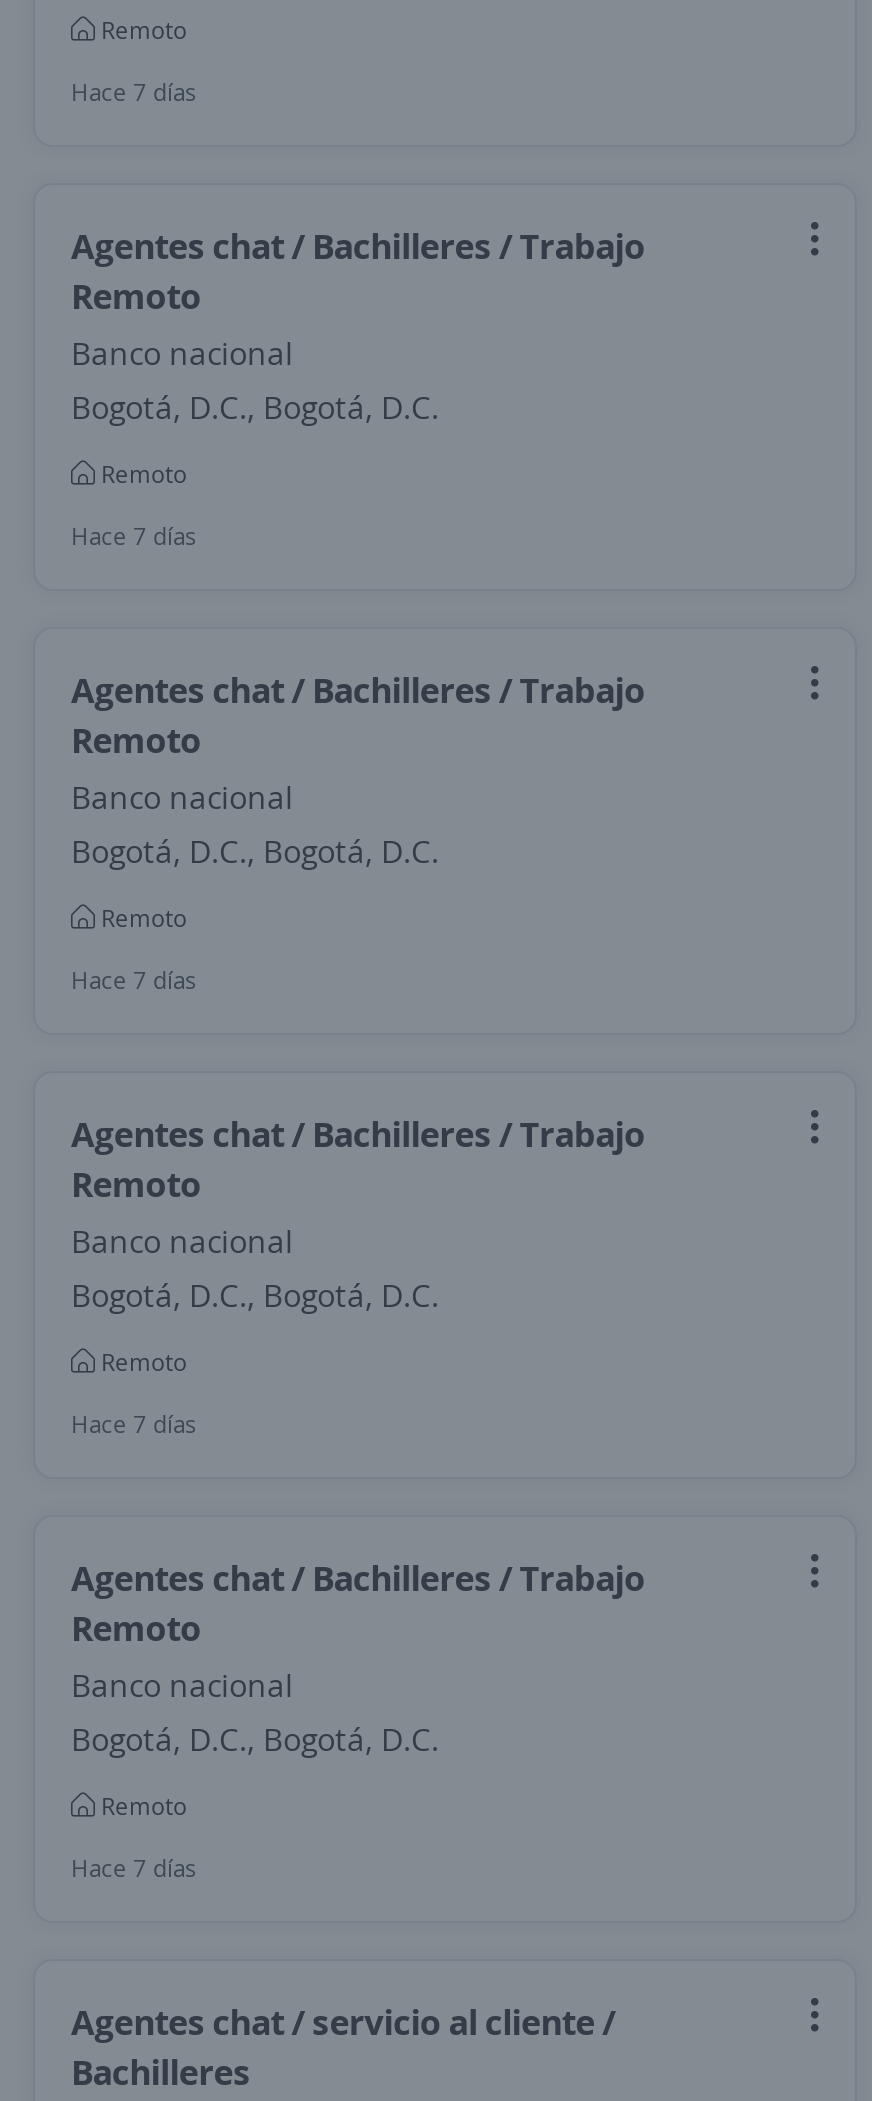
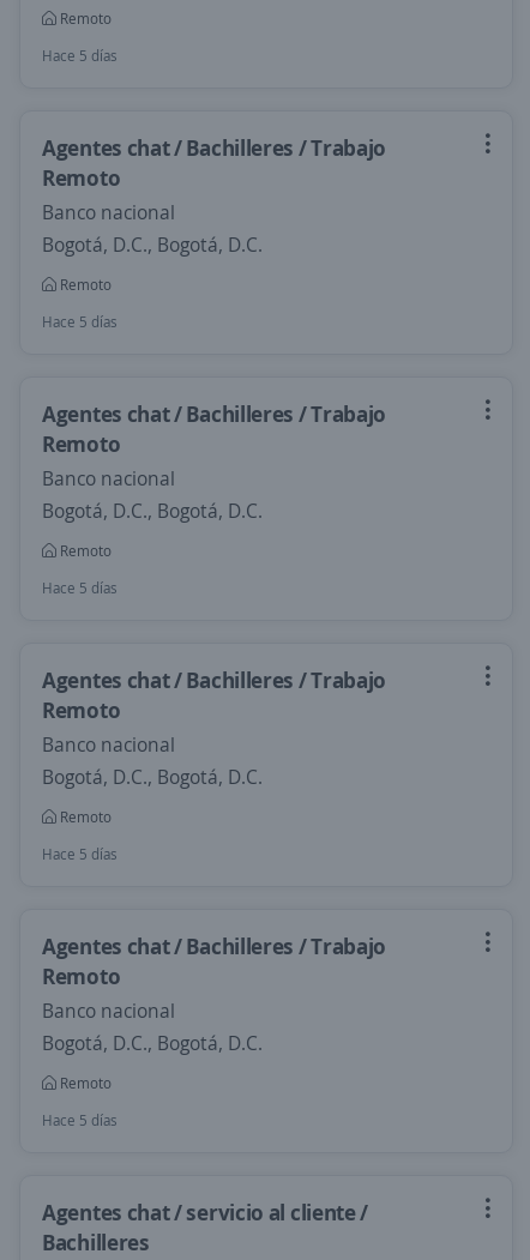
- Hace 7 días
+ Hace 5 días

- Hace 7 días
+ Hace 5 días

- Hace 7 días
+ Hace 5 días

- Hace 7 días
+ Hace 5 días

- Hace 7 días
+ Hace 5 días
